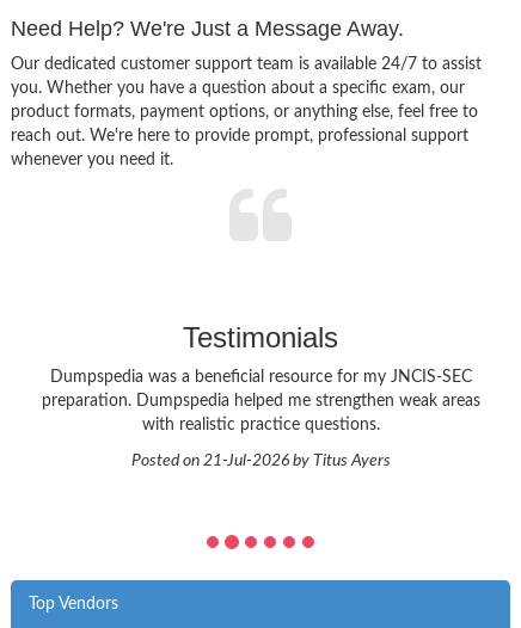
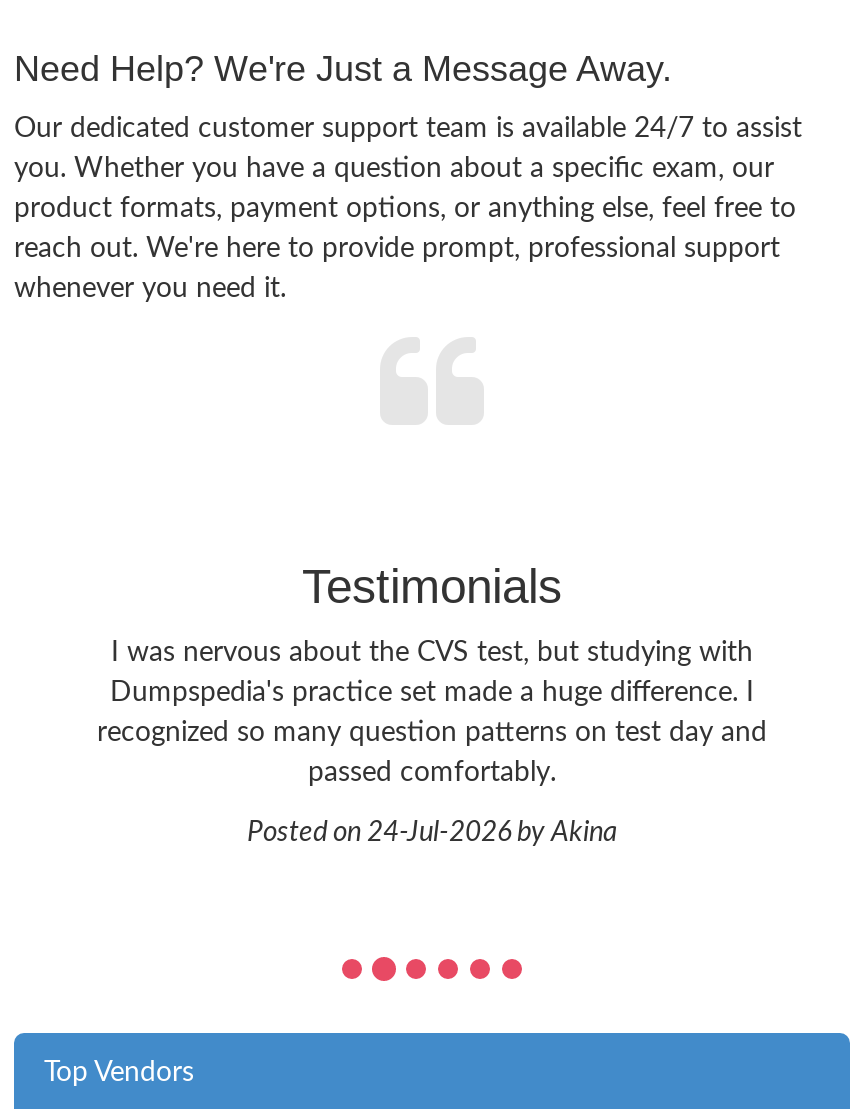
- Dumpspedia was a beneficial resource for my JNCIS-SEC
- preparation. Dumpspedia helped me strengthen weak areas
- with realistic practice questions.
+ I was nervous about the CVS test, but studying with
+ Dumpspedia's practice set made a huge difference. I
+ recognized so many question patterns on test day and
+ passed comfortably.

- Posted on 21-Jul-2026 by Titus Ayers
+ Posted on 24-Jul-2026 by Akina
